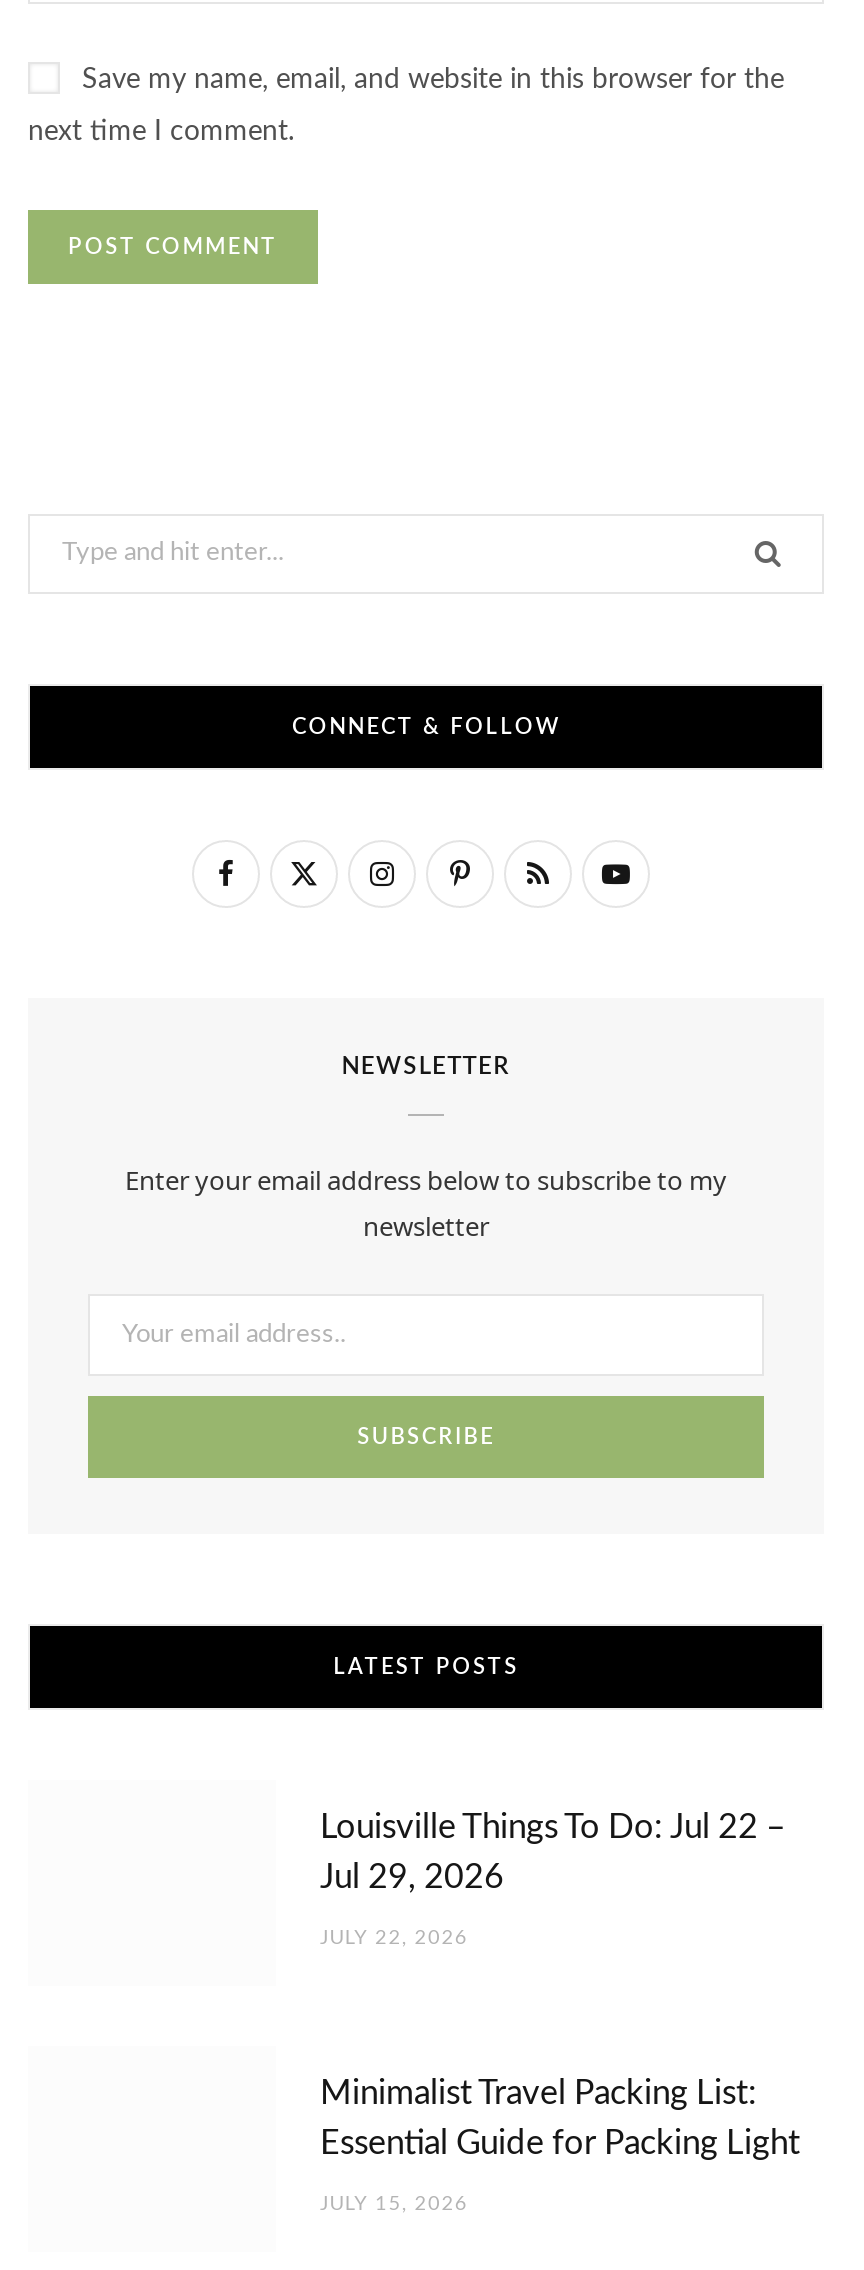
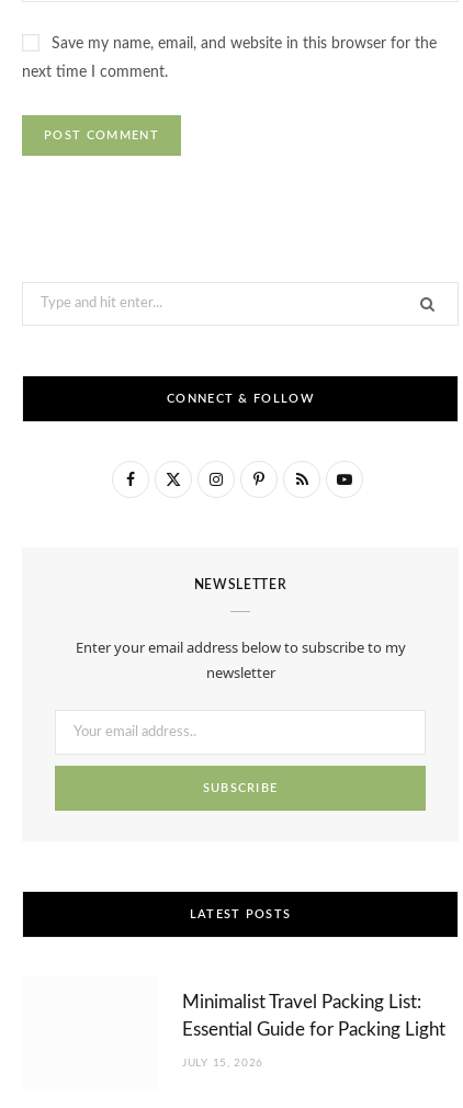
- Louisville Things To Do: Jul 22 –
- Jul 29, 2026
- JULY 22, 2026
